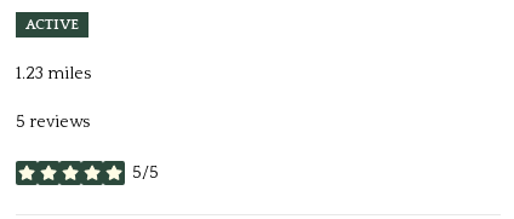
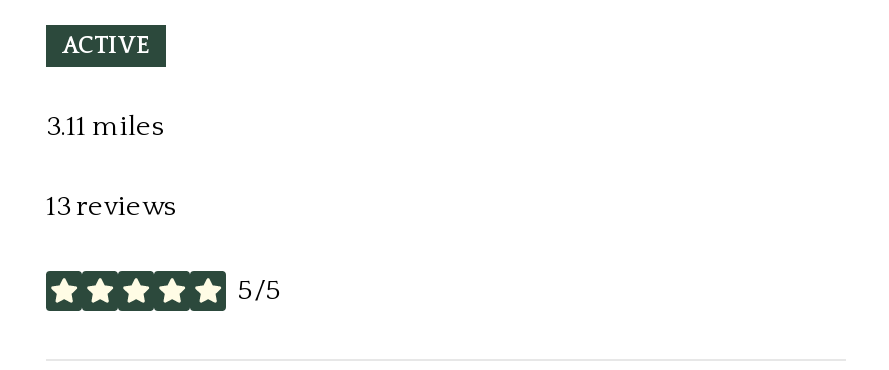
- 1.23 miles
+ 3.11 miles

- 5 reviews
+ 13 reviews
